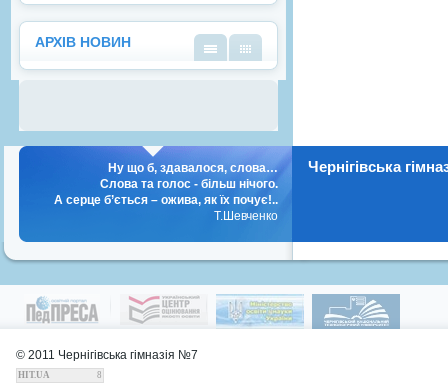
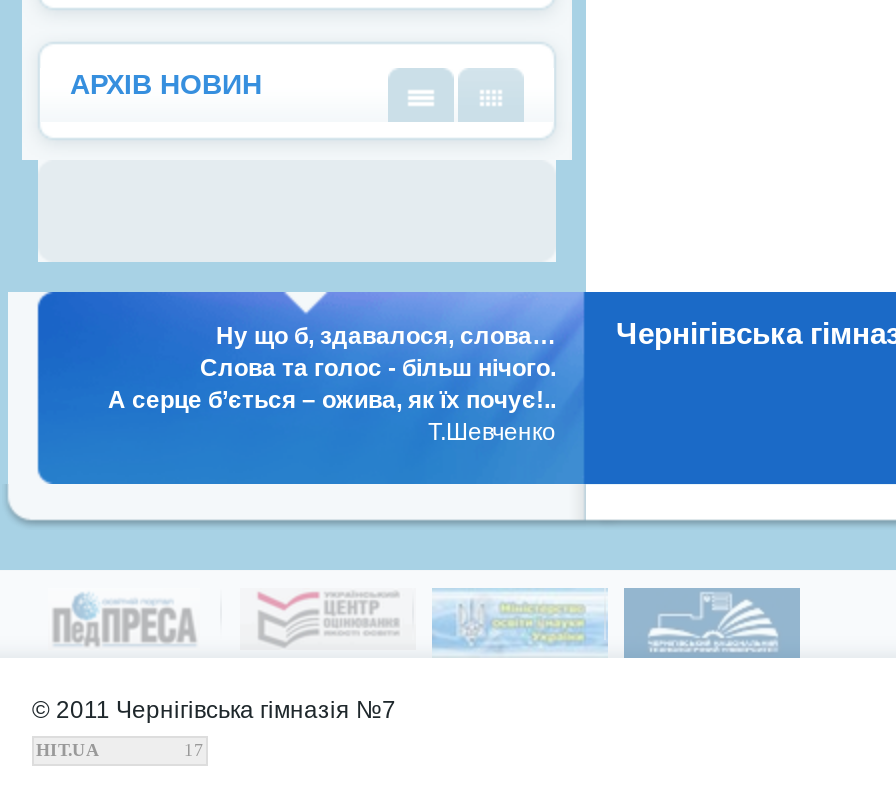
- 8
+ 17
